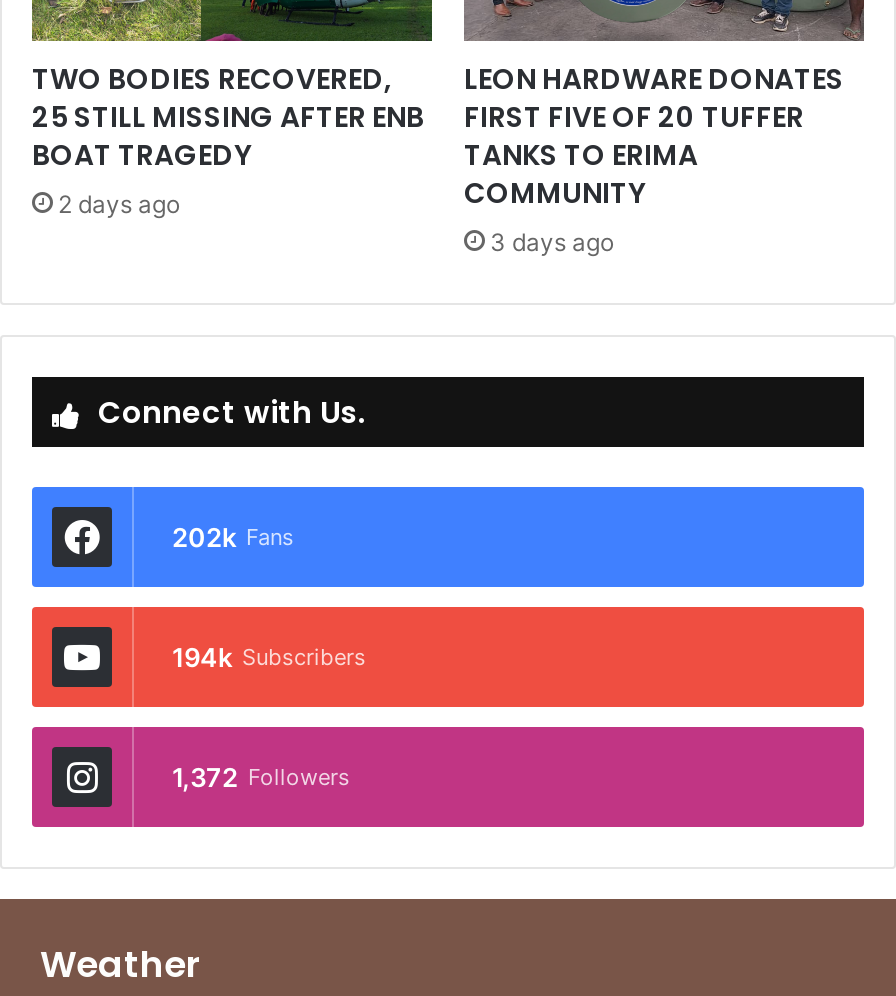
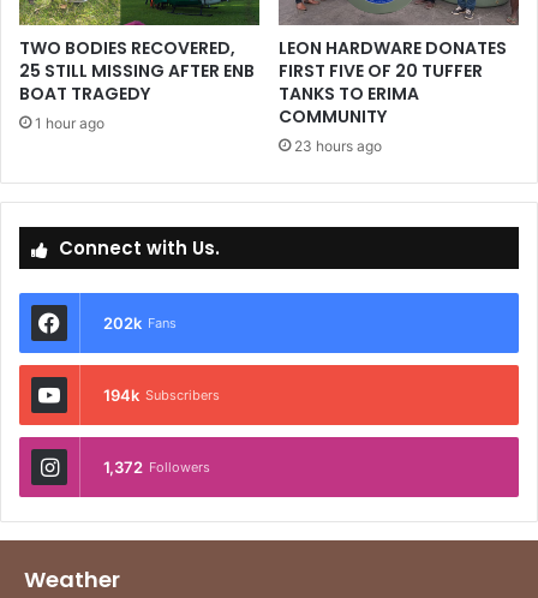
- 2 days ago
+ 1 hour ago

- 3 days ago
+ 23 hours ago
